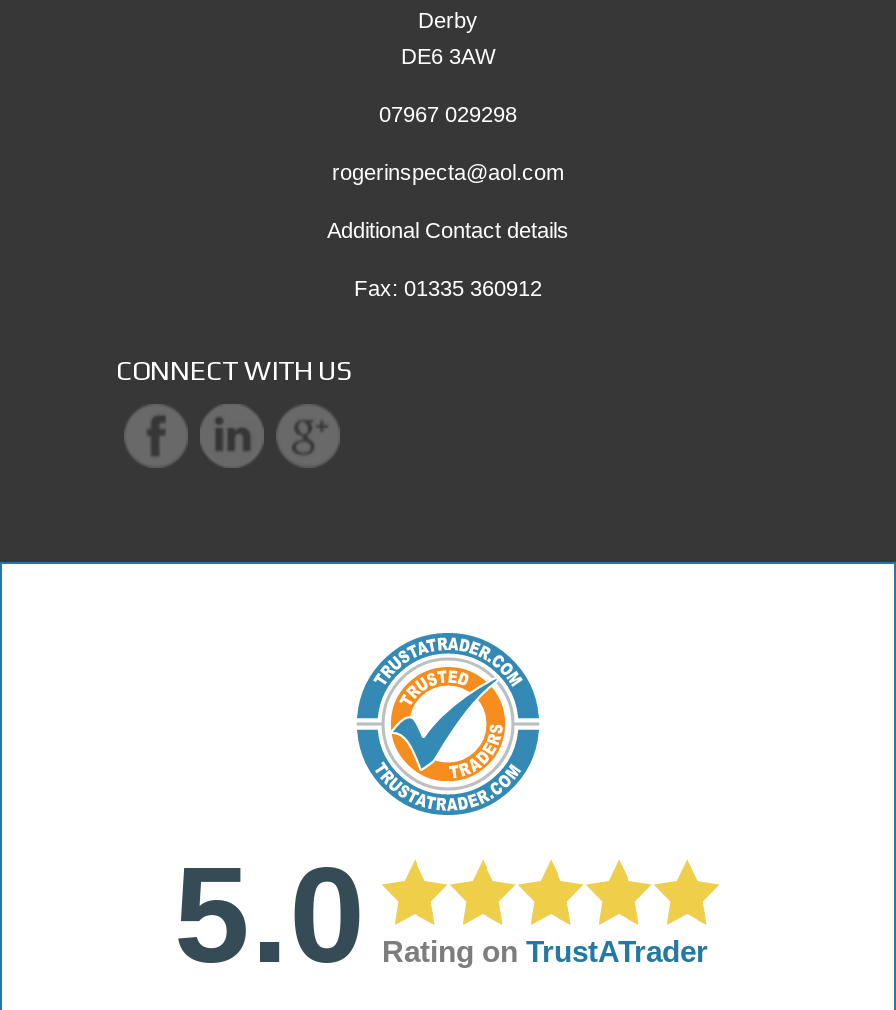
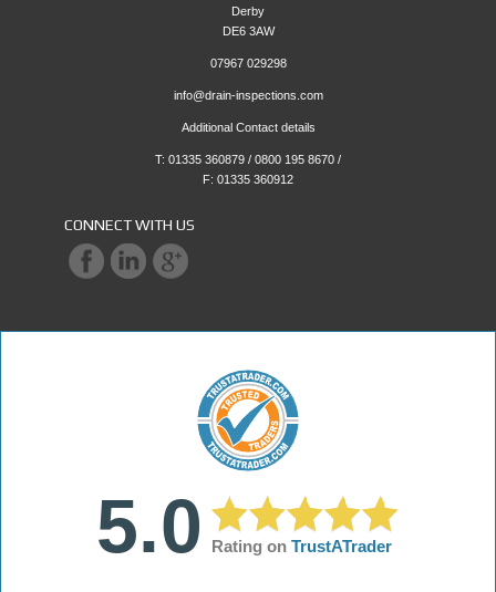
- rogerinspecta@aol.com
+ info@drain-inspections.com

- Fax: 01335 360912
+ T: 01335 360879 / 0800 195 8670 /
+ F: 01335 360912
